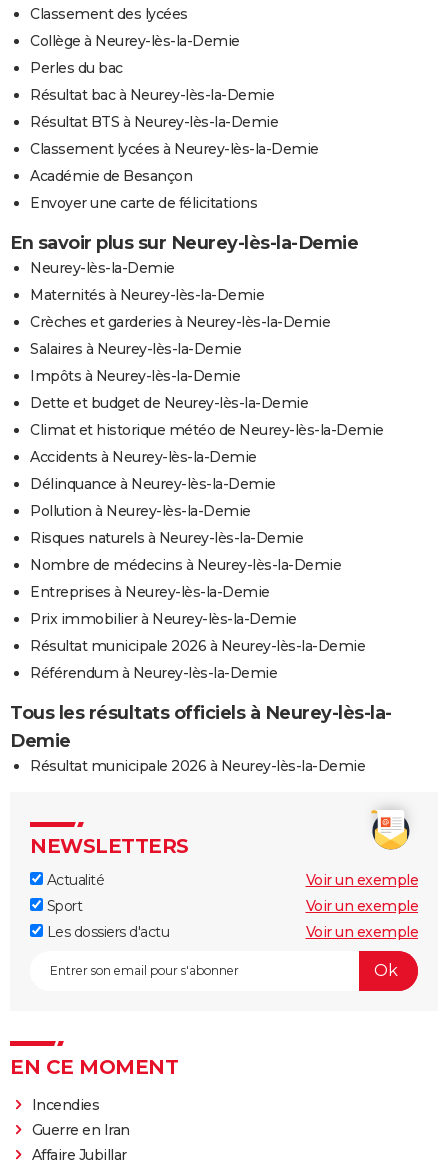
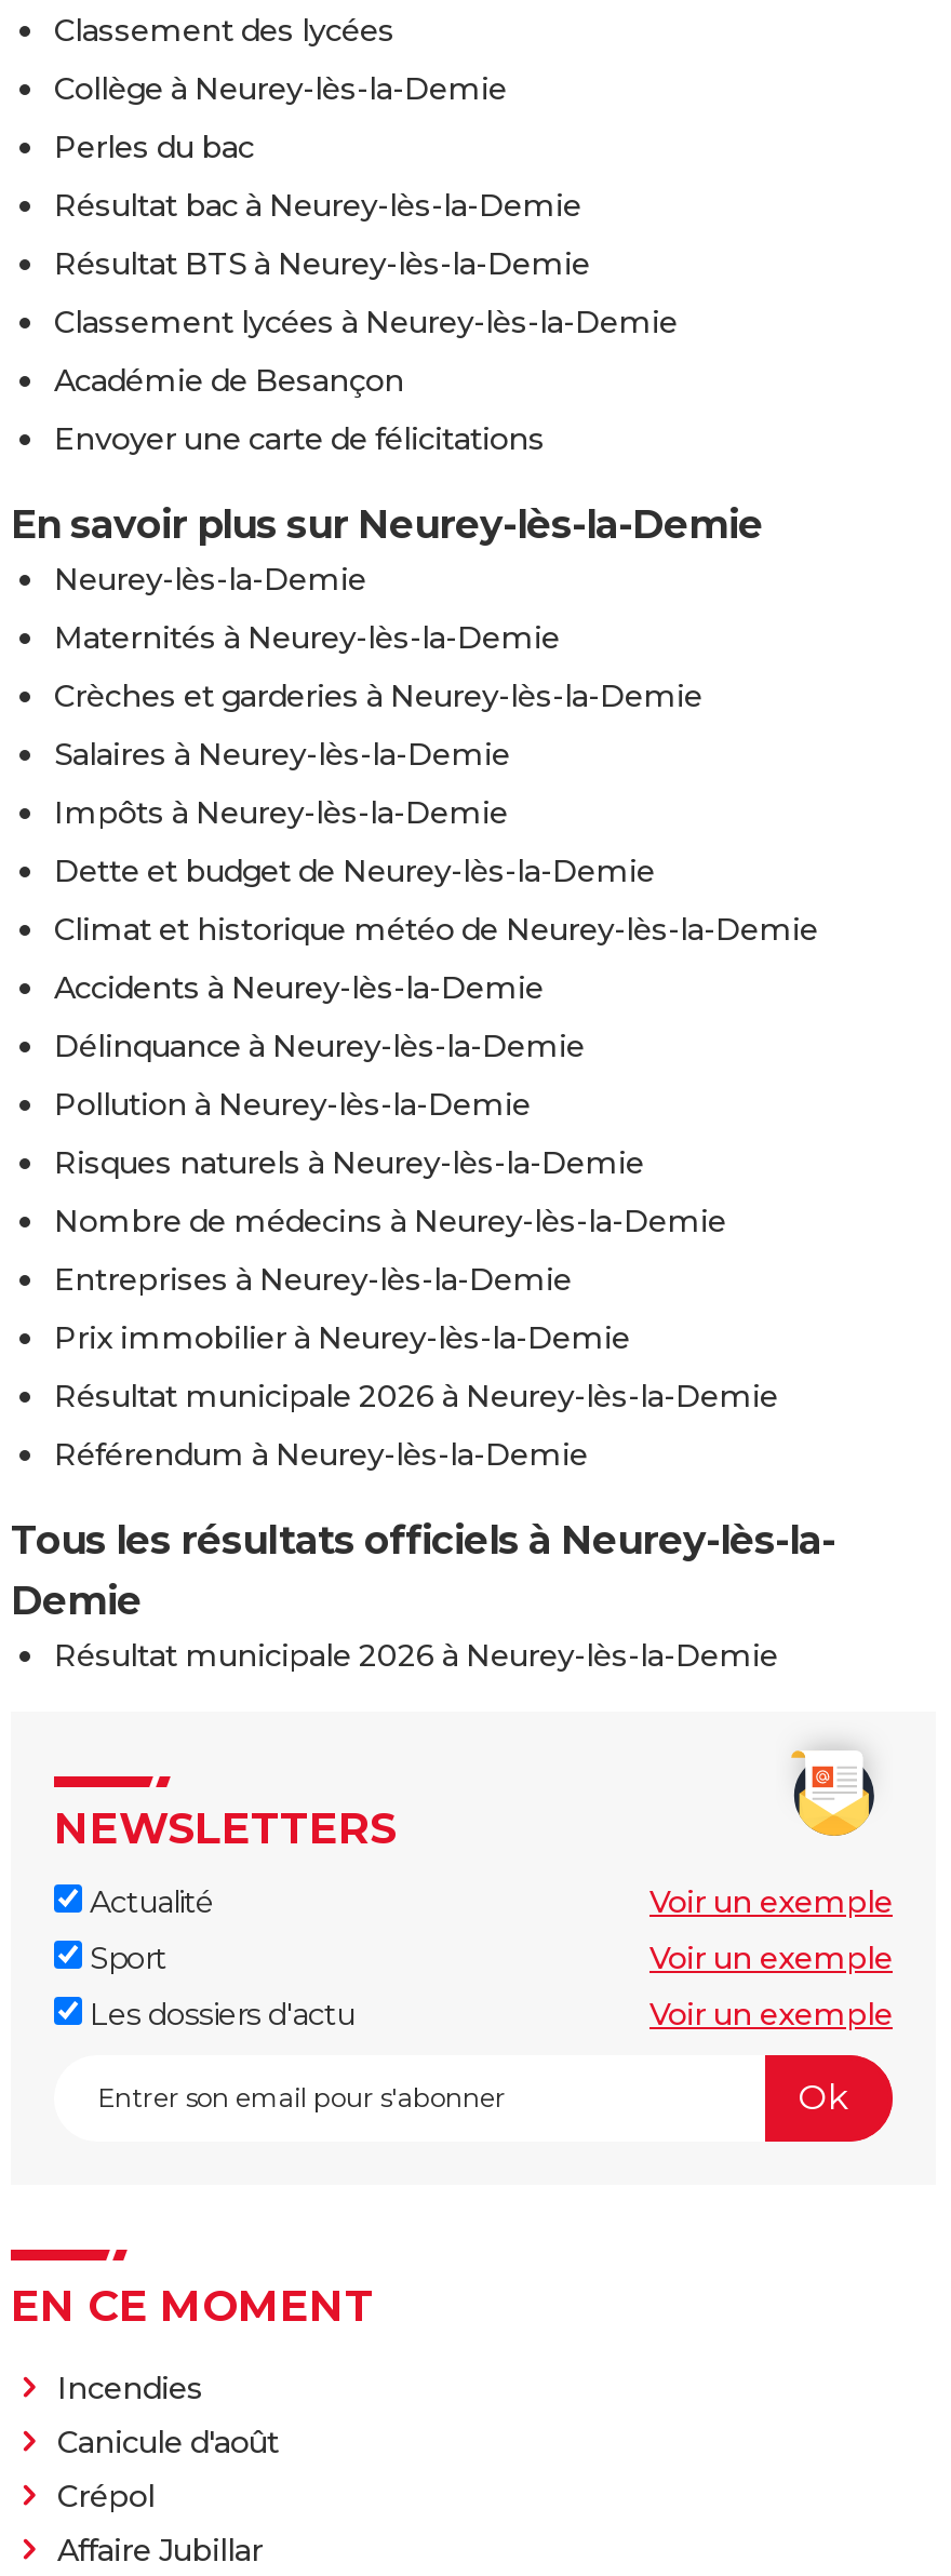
- Guerre en Iran
+ Canicule d'août
+ Crépol
